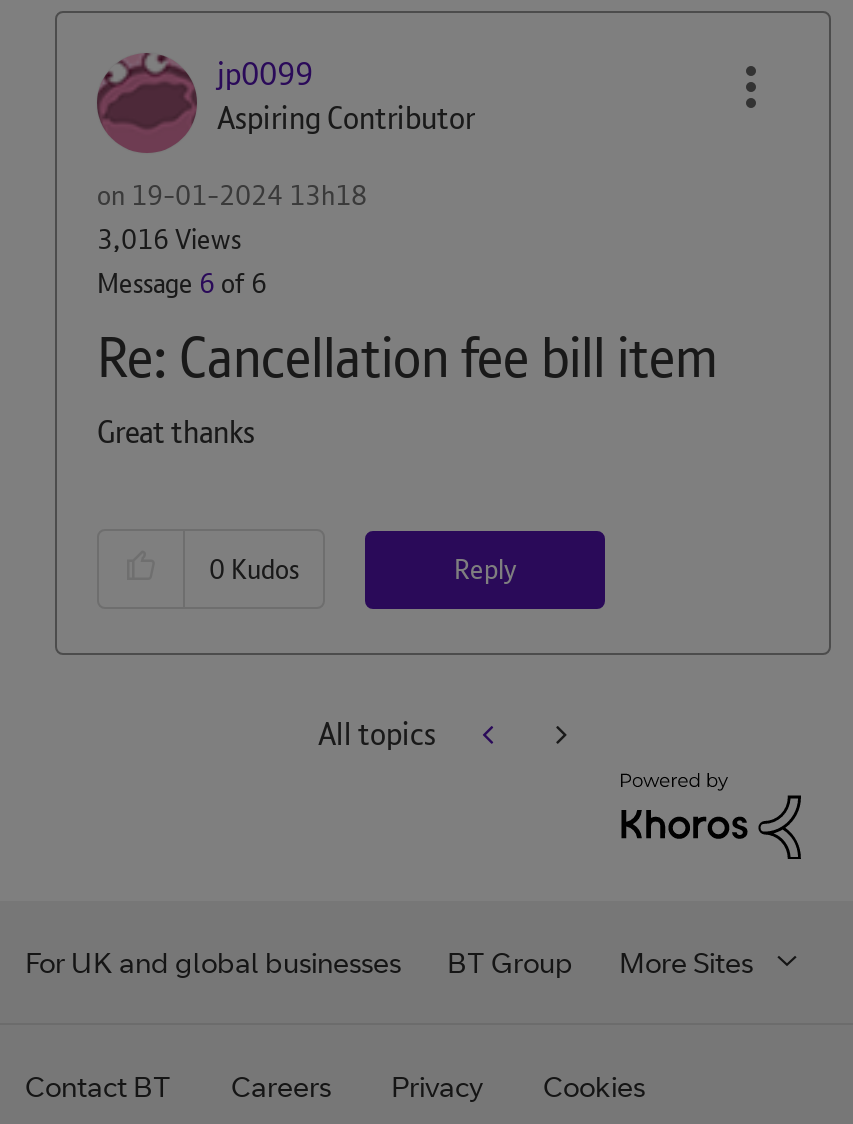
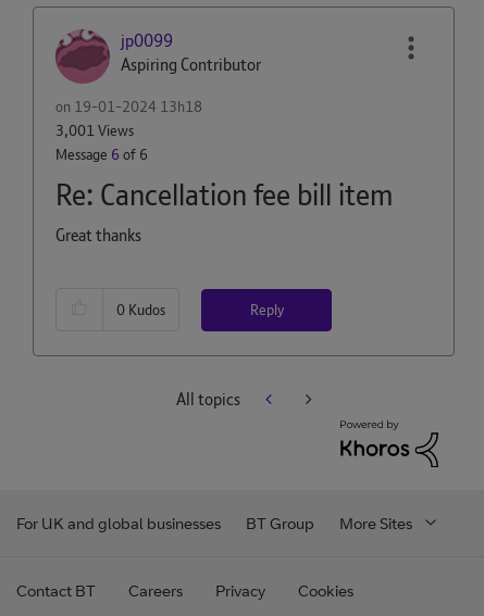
- 3,016 Views
+ 3,001 Views
